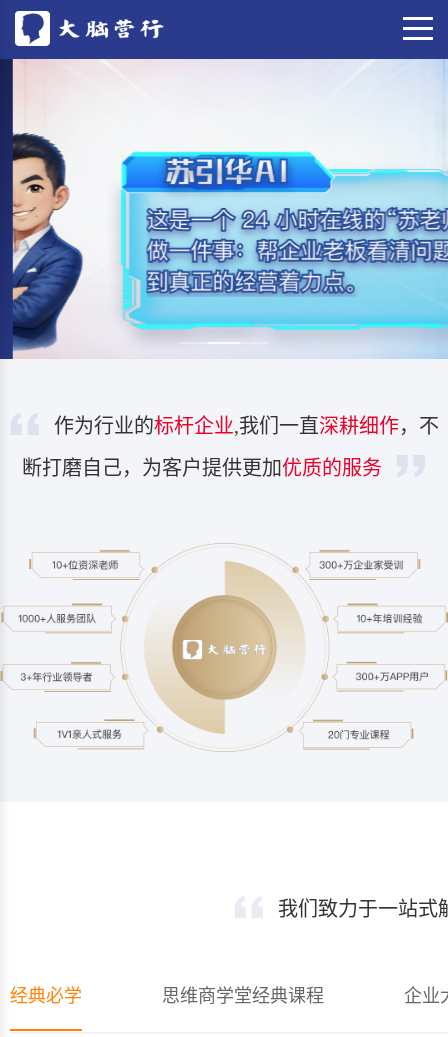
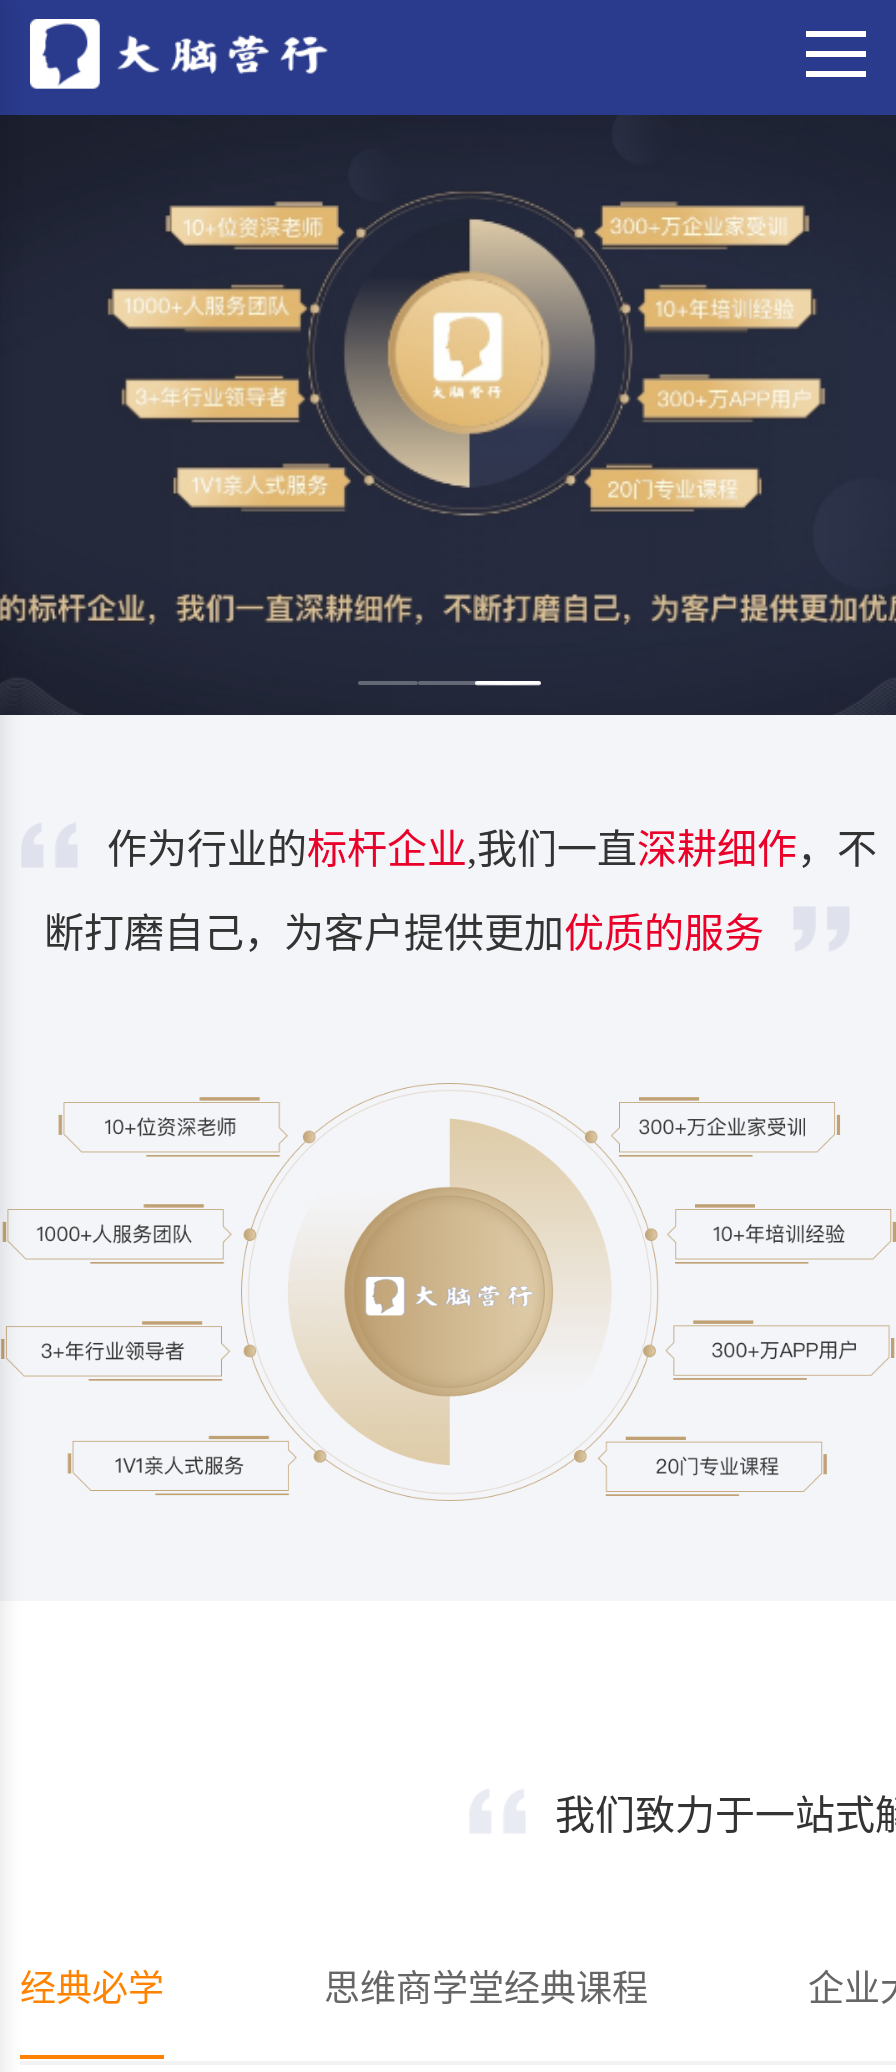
- [image]
+ [image]
